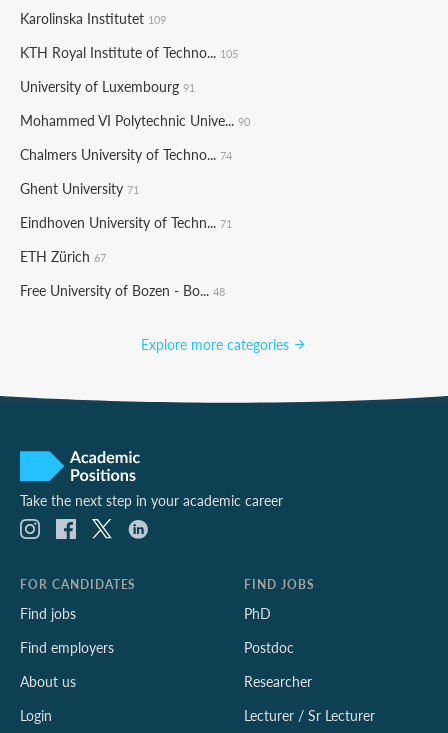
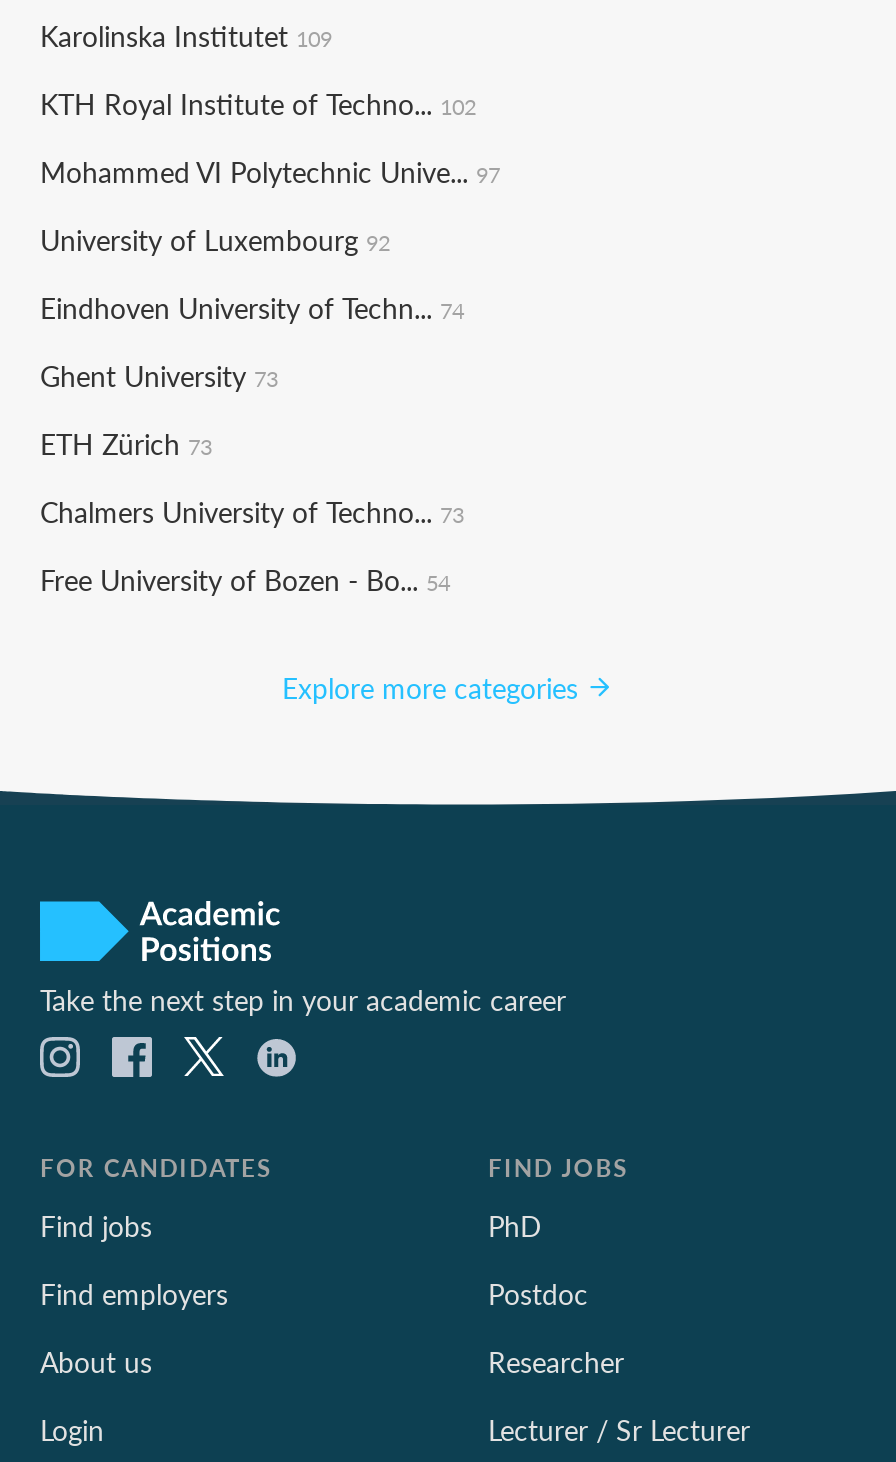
- KTH Royal Institute of Techno... 105
+ KTH Royal Institute of Techno... 102

- University of Luxembourg 91
+ Mohammed VI Polytechnic Unive... 97

- Mohammed VI Polytechnic Unive... 90
+ University of Luxembourg 92

- Chalmers University of Techno... 74
+ Eindhoven University of Techn... 74

- Ghent University 71
+ Ghent University 73

- Eindhoven University of Techn... 71
+ ETH Zürich 73

- ETH Zürich 67
+ Chalmers University of Techno... 73

- Free University of Bozen - Bo... 48
+ Free University of Bozen - Bo... 54
